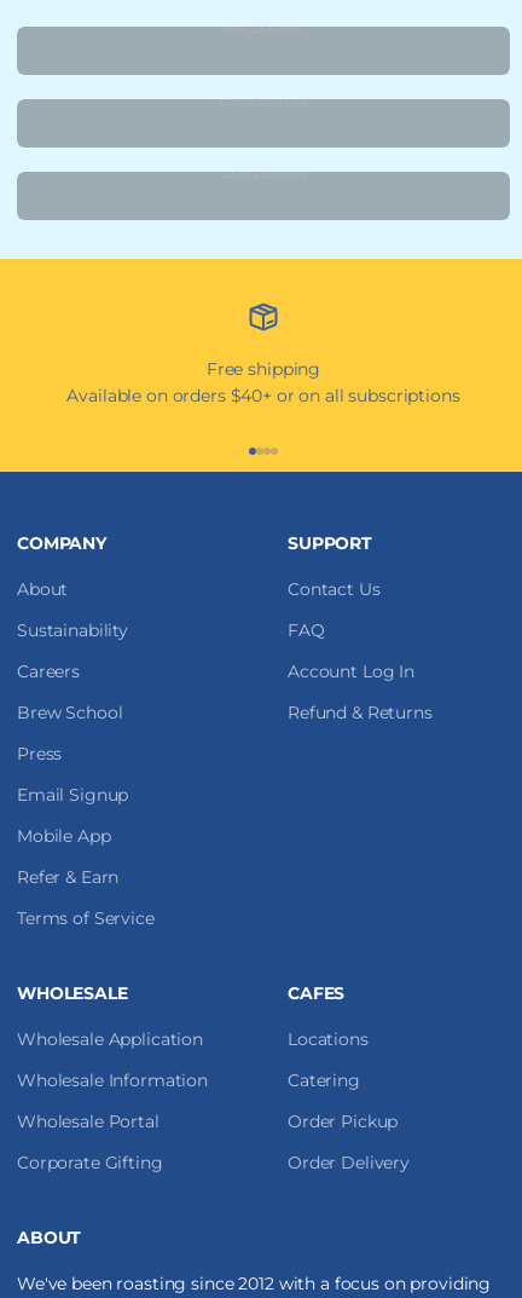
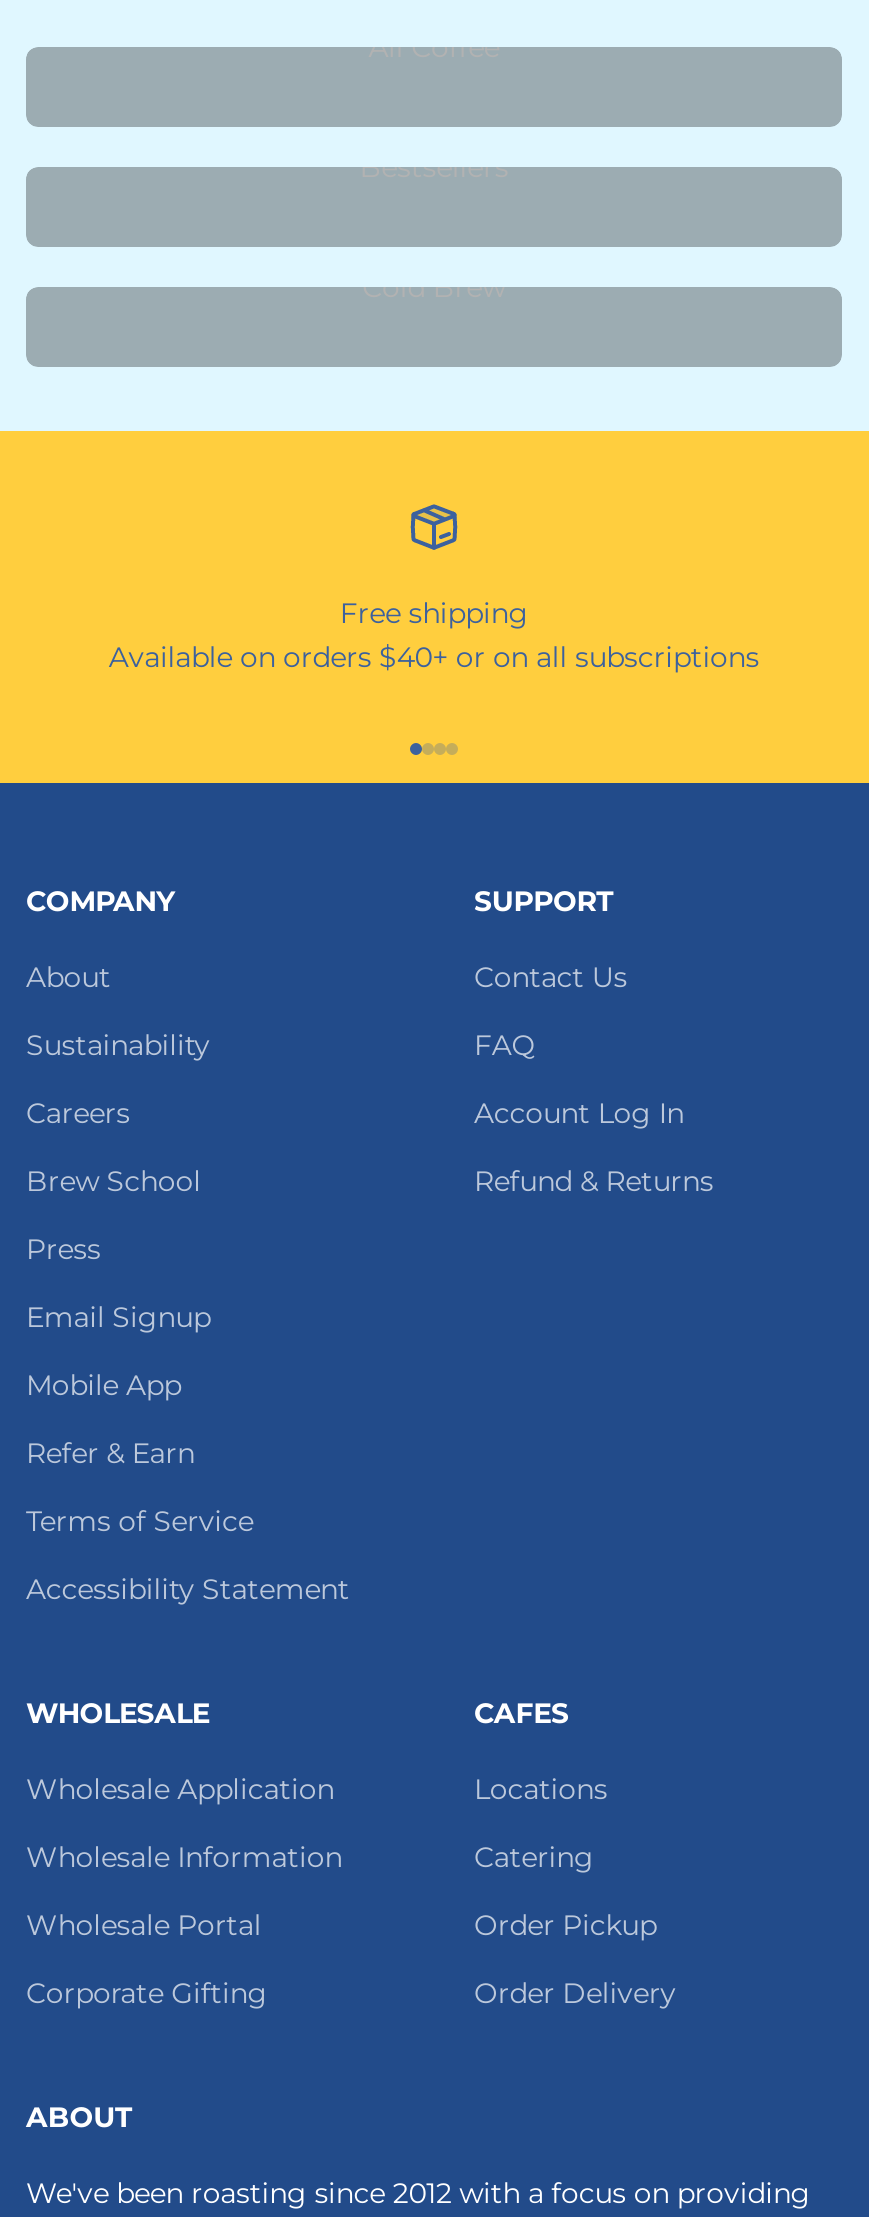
+ Accessibility Statement
